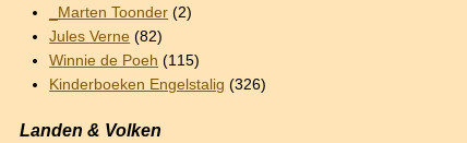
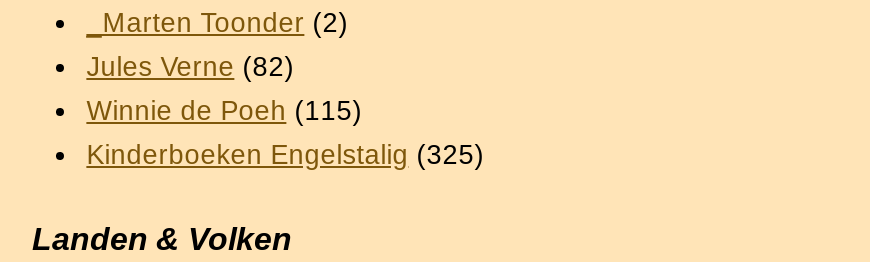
- Kinderboeken Engelstalig (326)
+ Kinderboeken Engelstalig (325)
